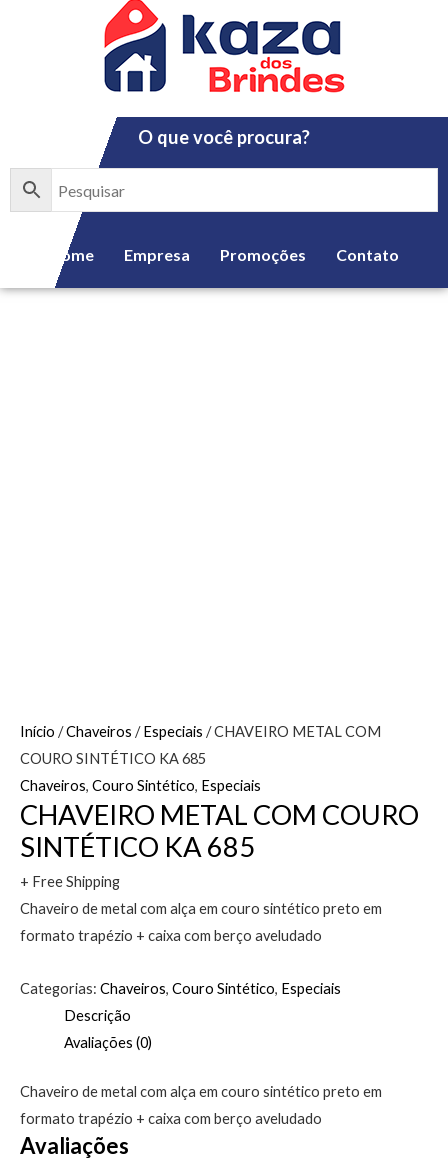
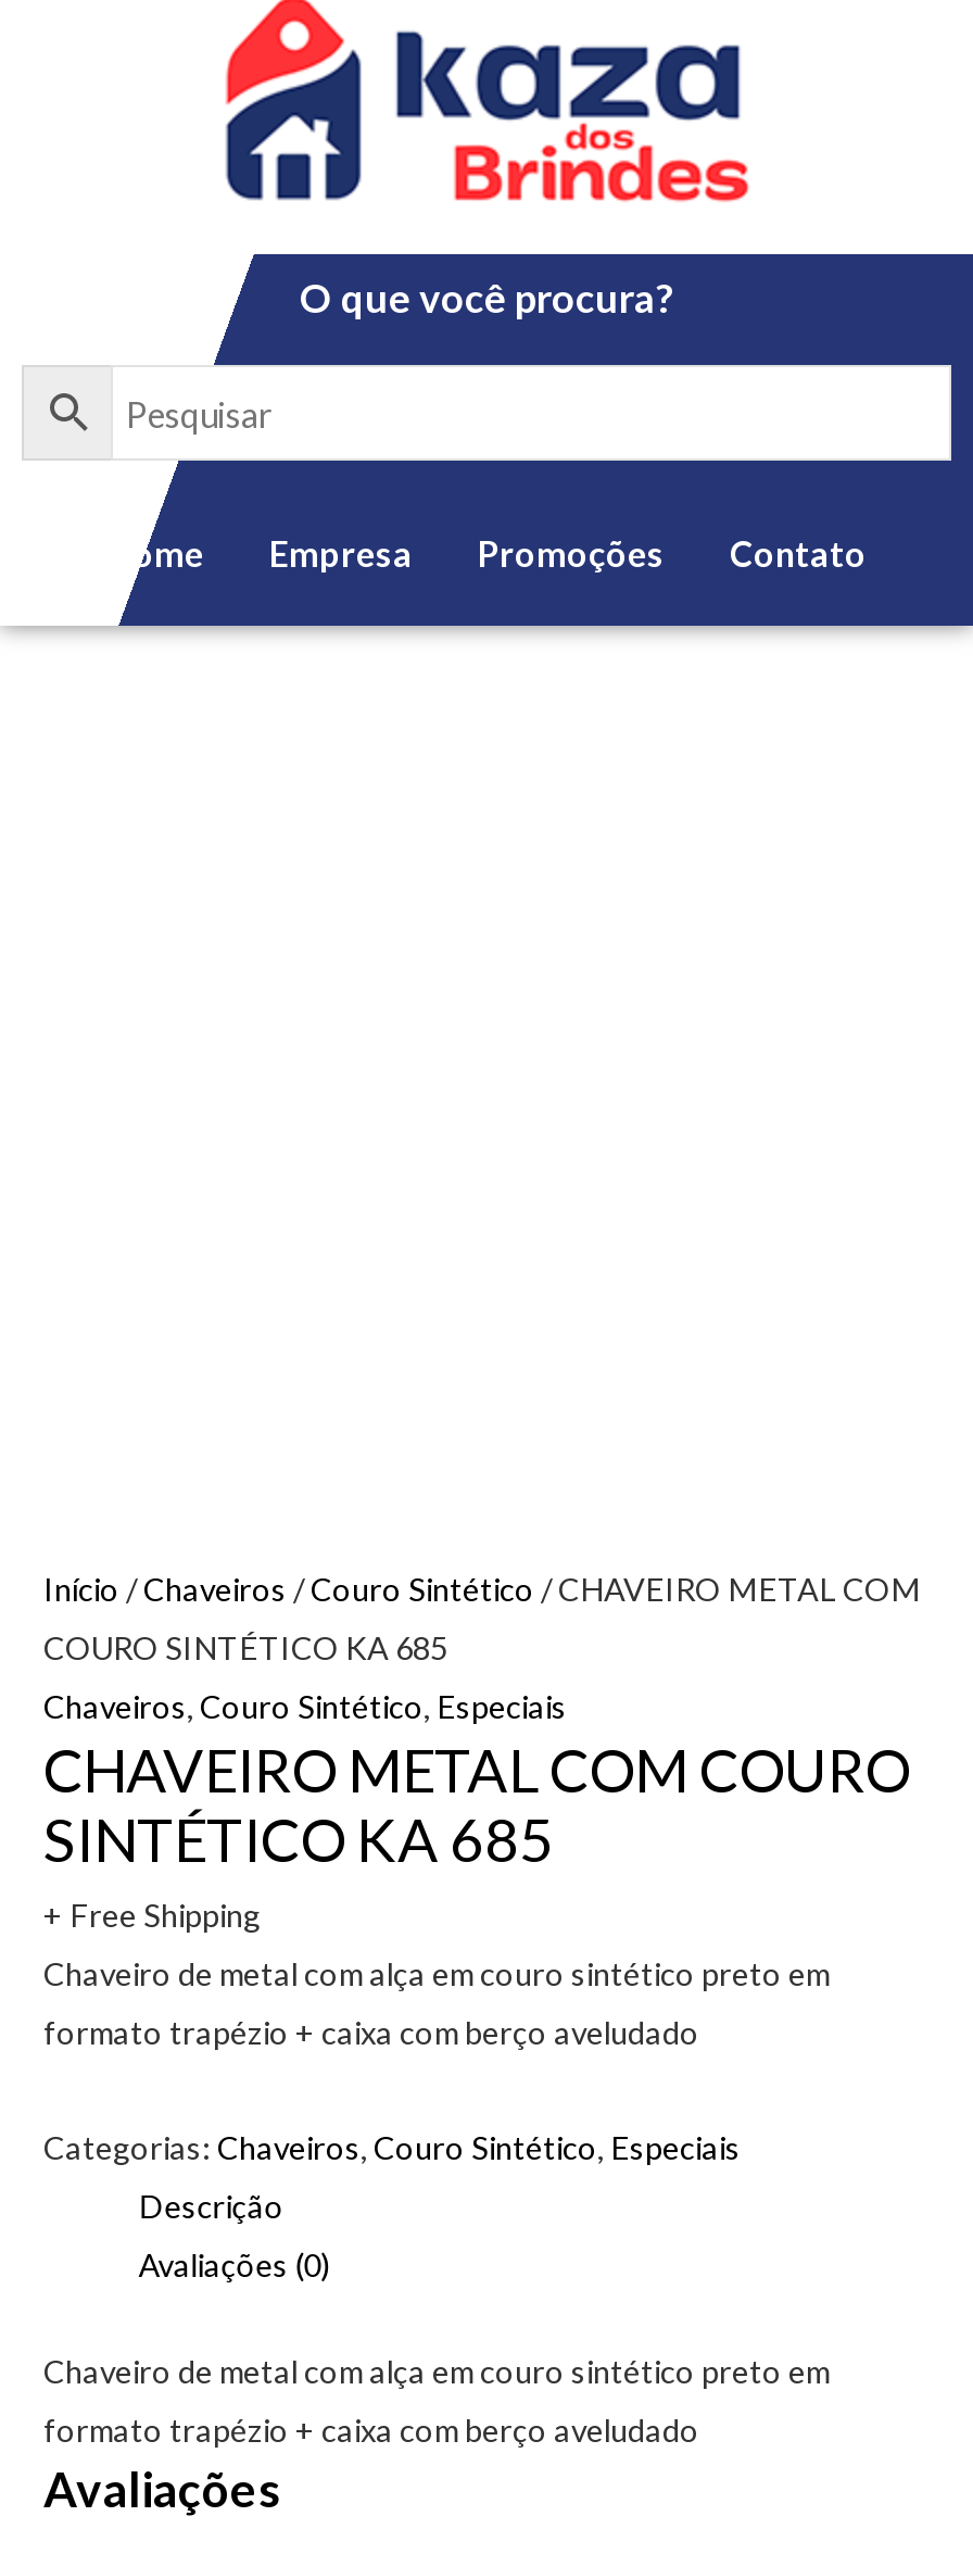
- Início / Chaveiros / Especiais / CHAVEIRO METAL COM
+ Início / Chaveiros / Couro Sintético / CHAVEIRO METAL COM
